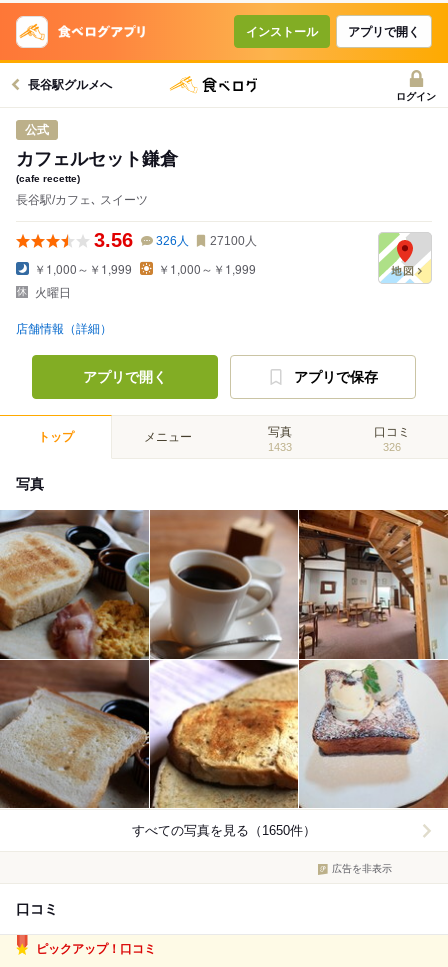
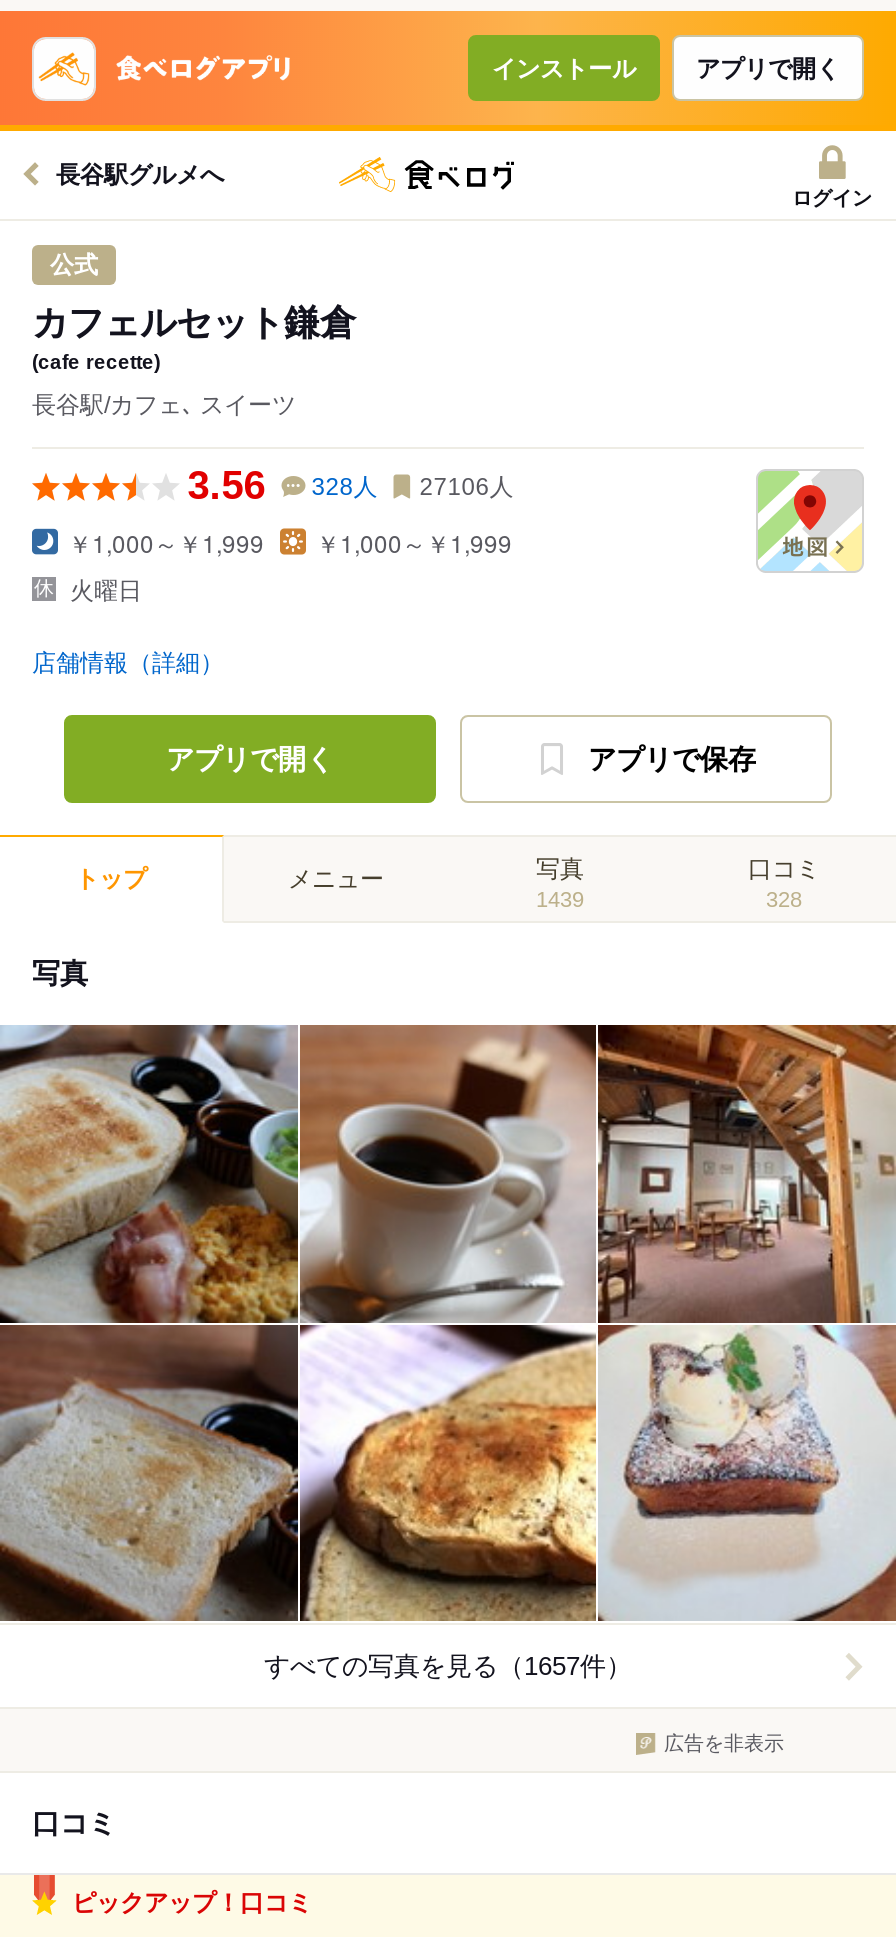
- 326人
+ 328人

- 27100人
+ 27106人

- 1433
+ 1439

- 326
+ 328

- すべての写真を見る（1650件）
+ すべての写真を見る（1657件）
